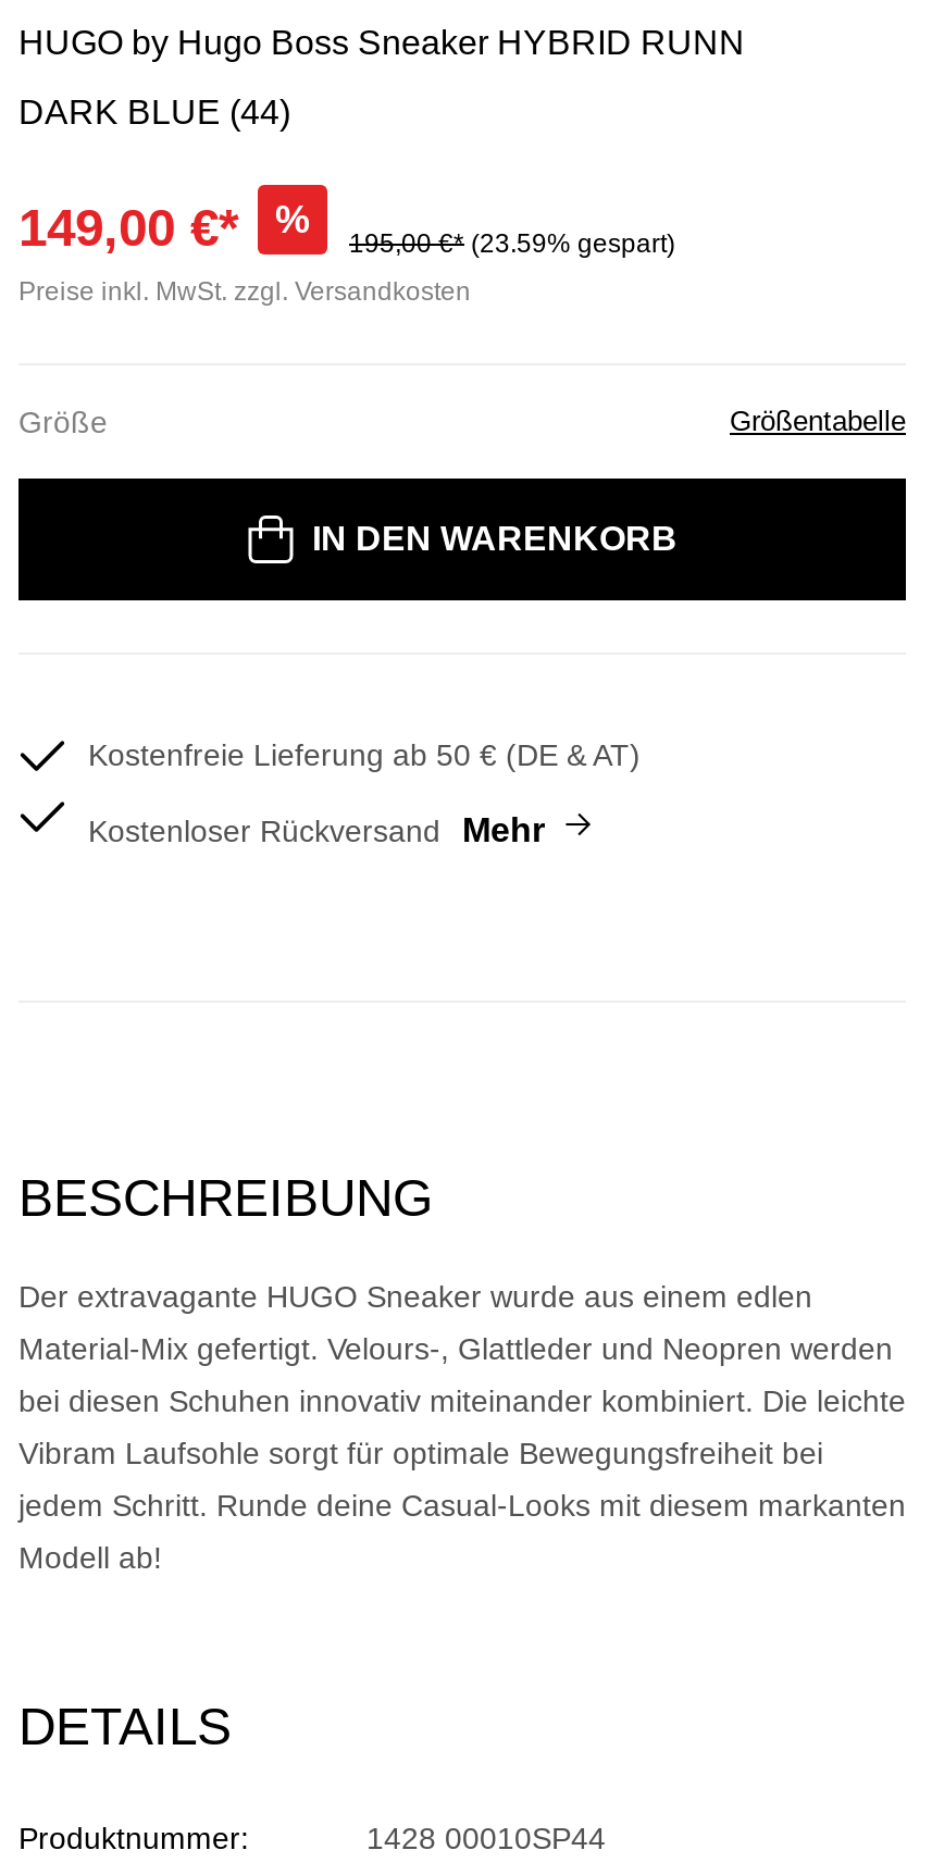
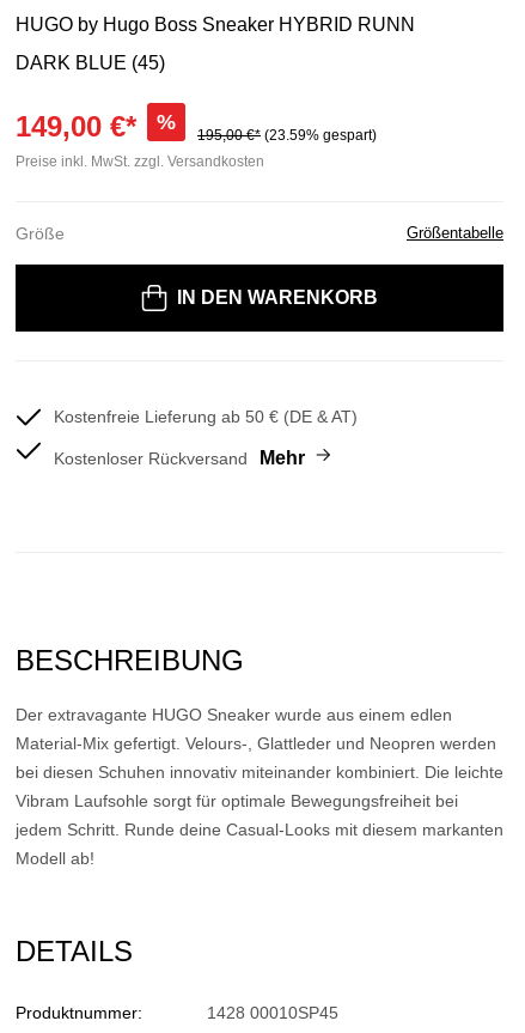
- DARK BLUE (44)
+ DARK BLUE (45)

- 1428 00010SP44
+ 1428 00010SP45
